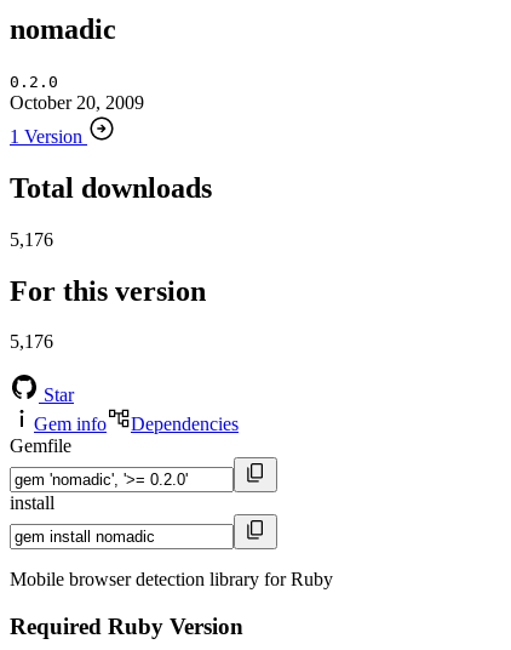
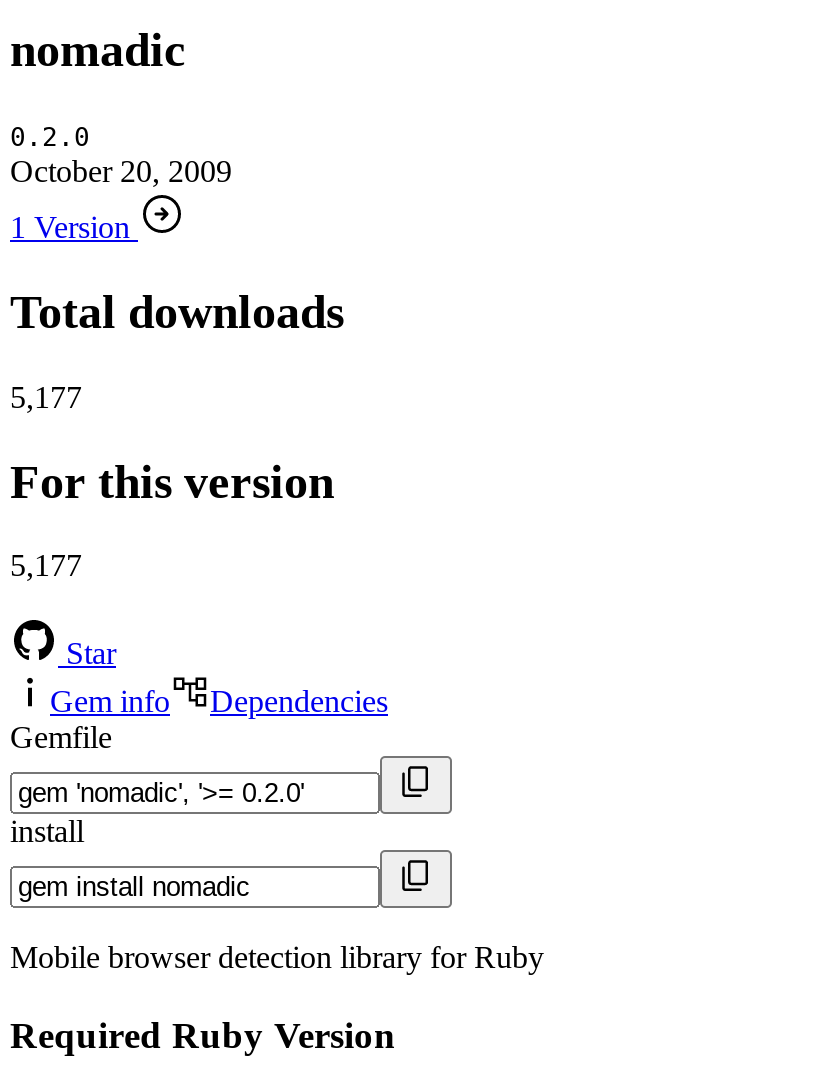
- 5,176
+ 5,177

- 5,176
+ 5,177
